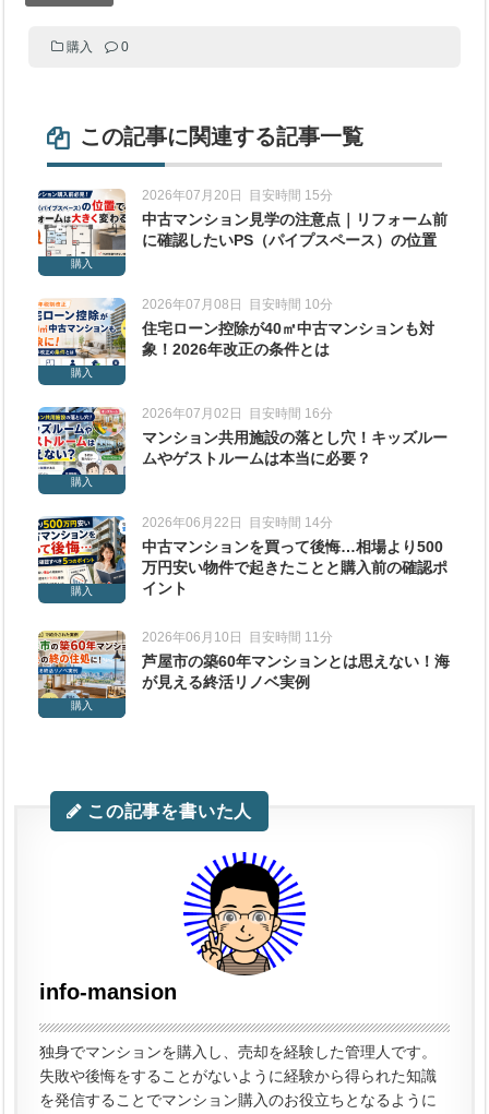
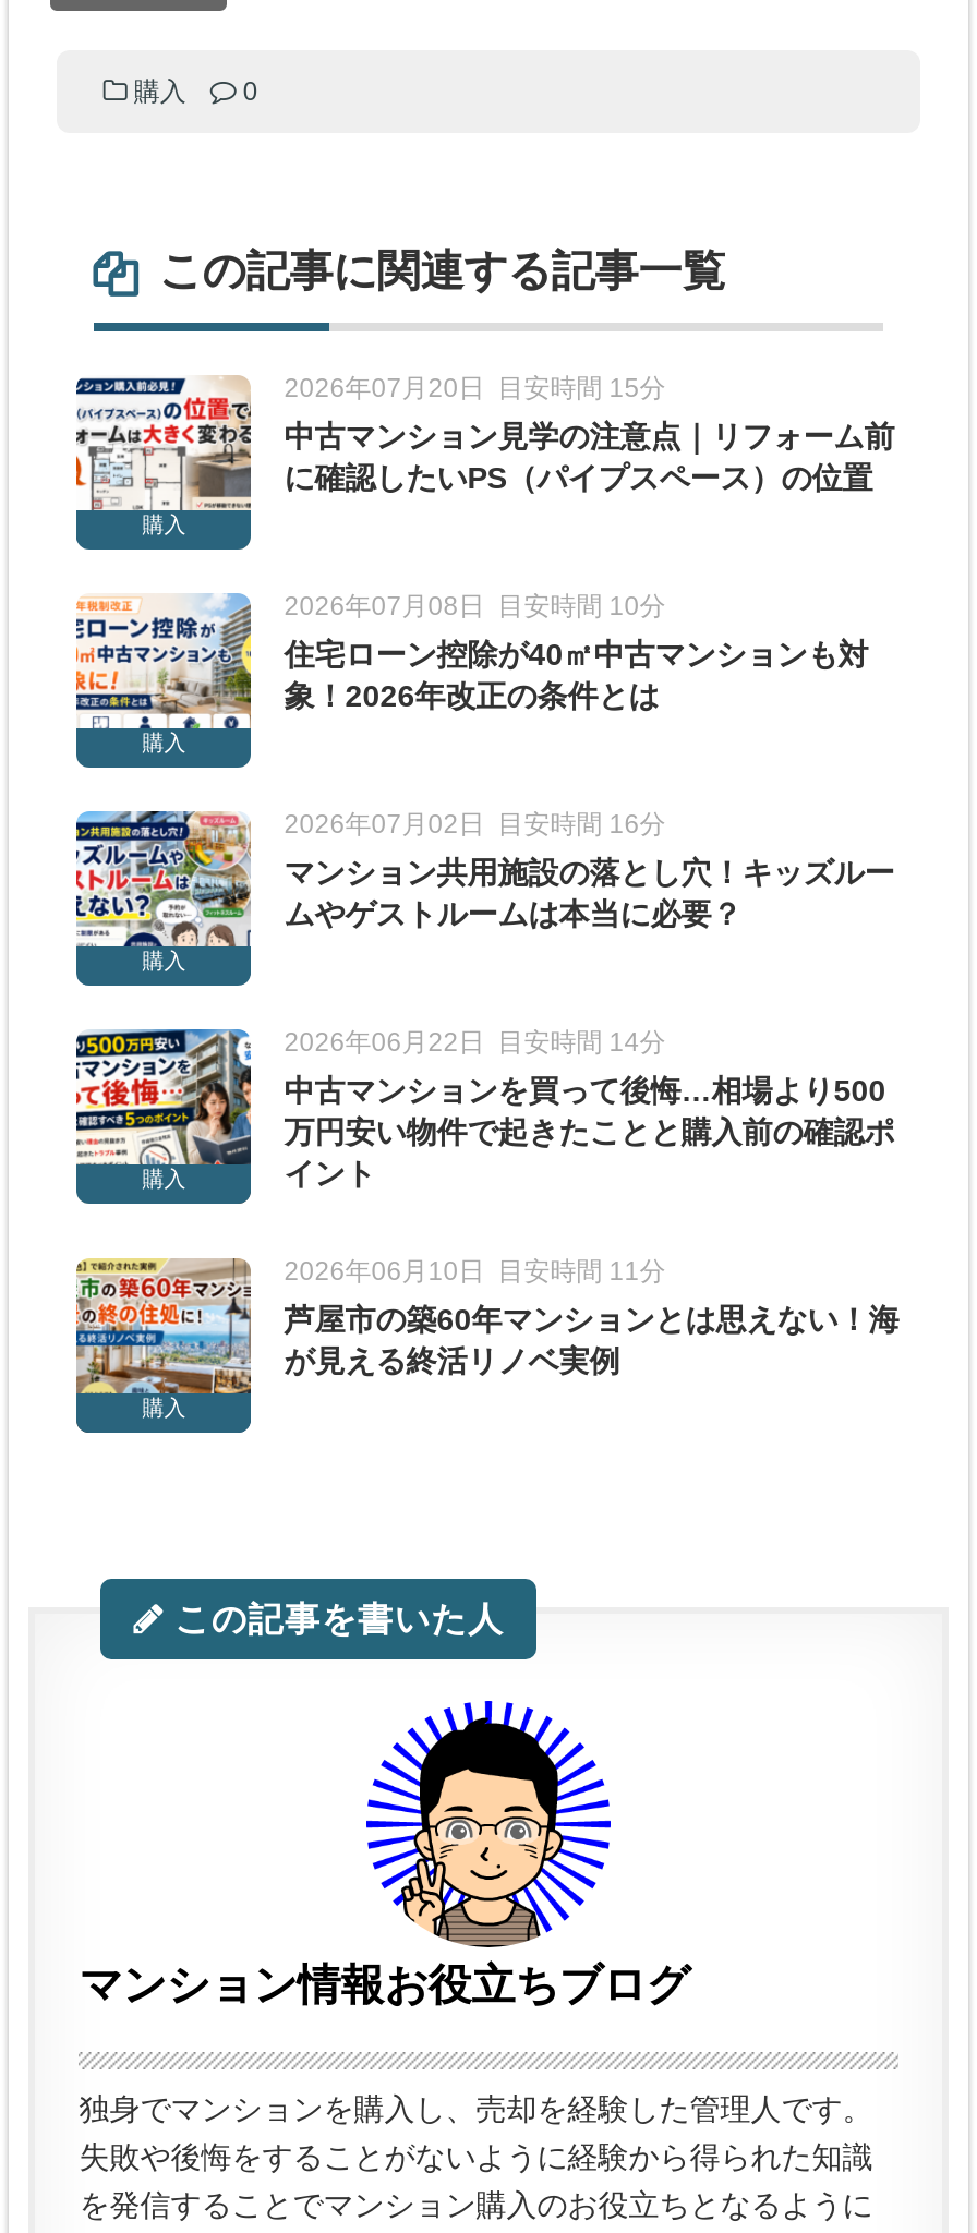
- info-mansion
+ マンション情報お役立ちブログ
